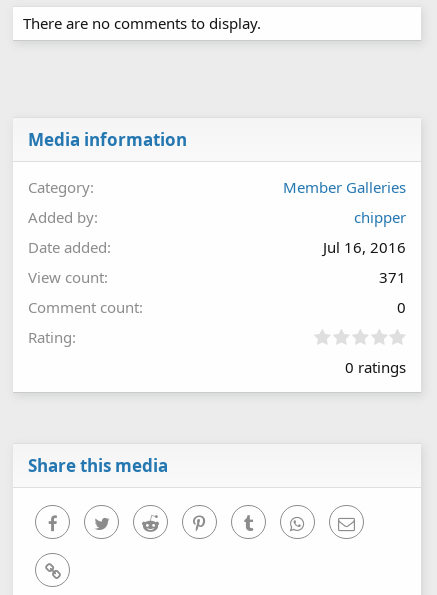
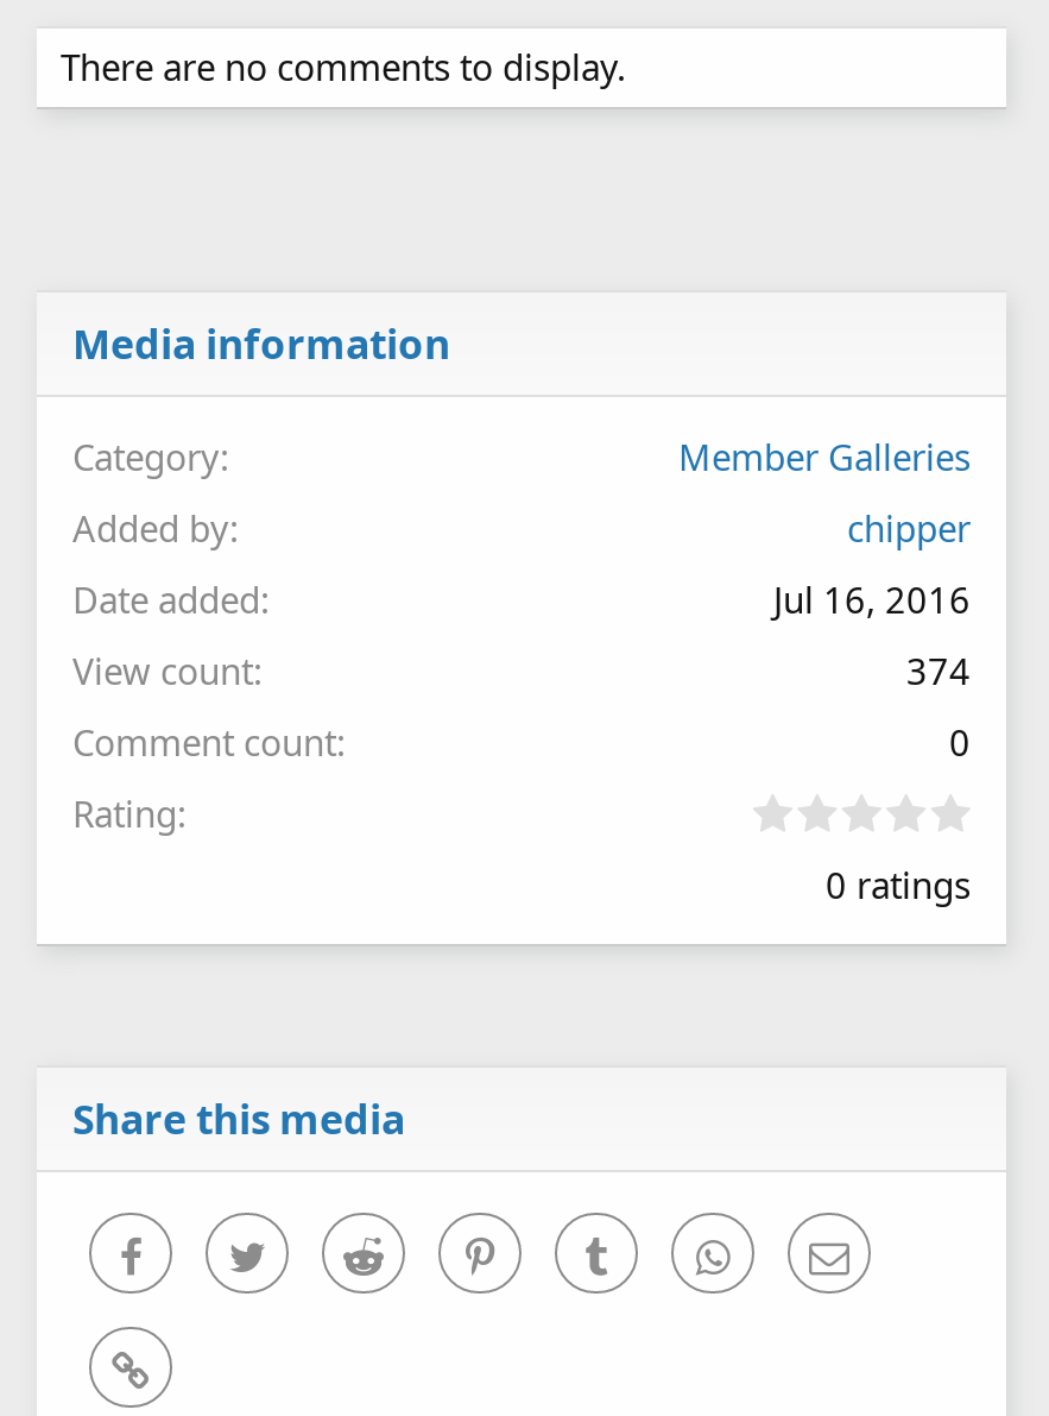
- 371
+ 374
